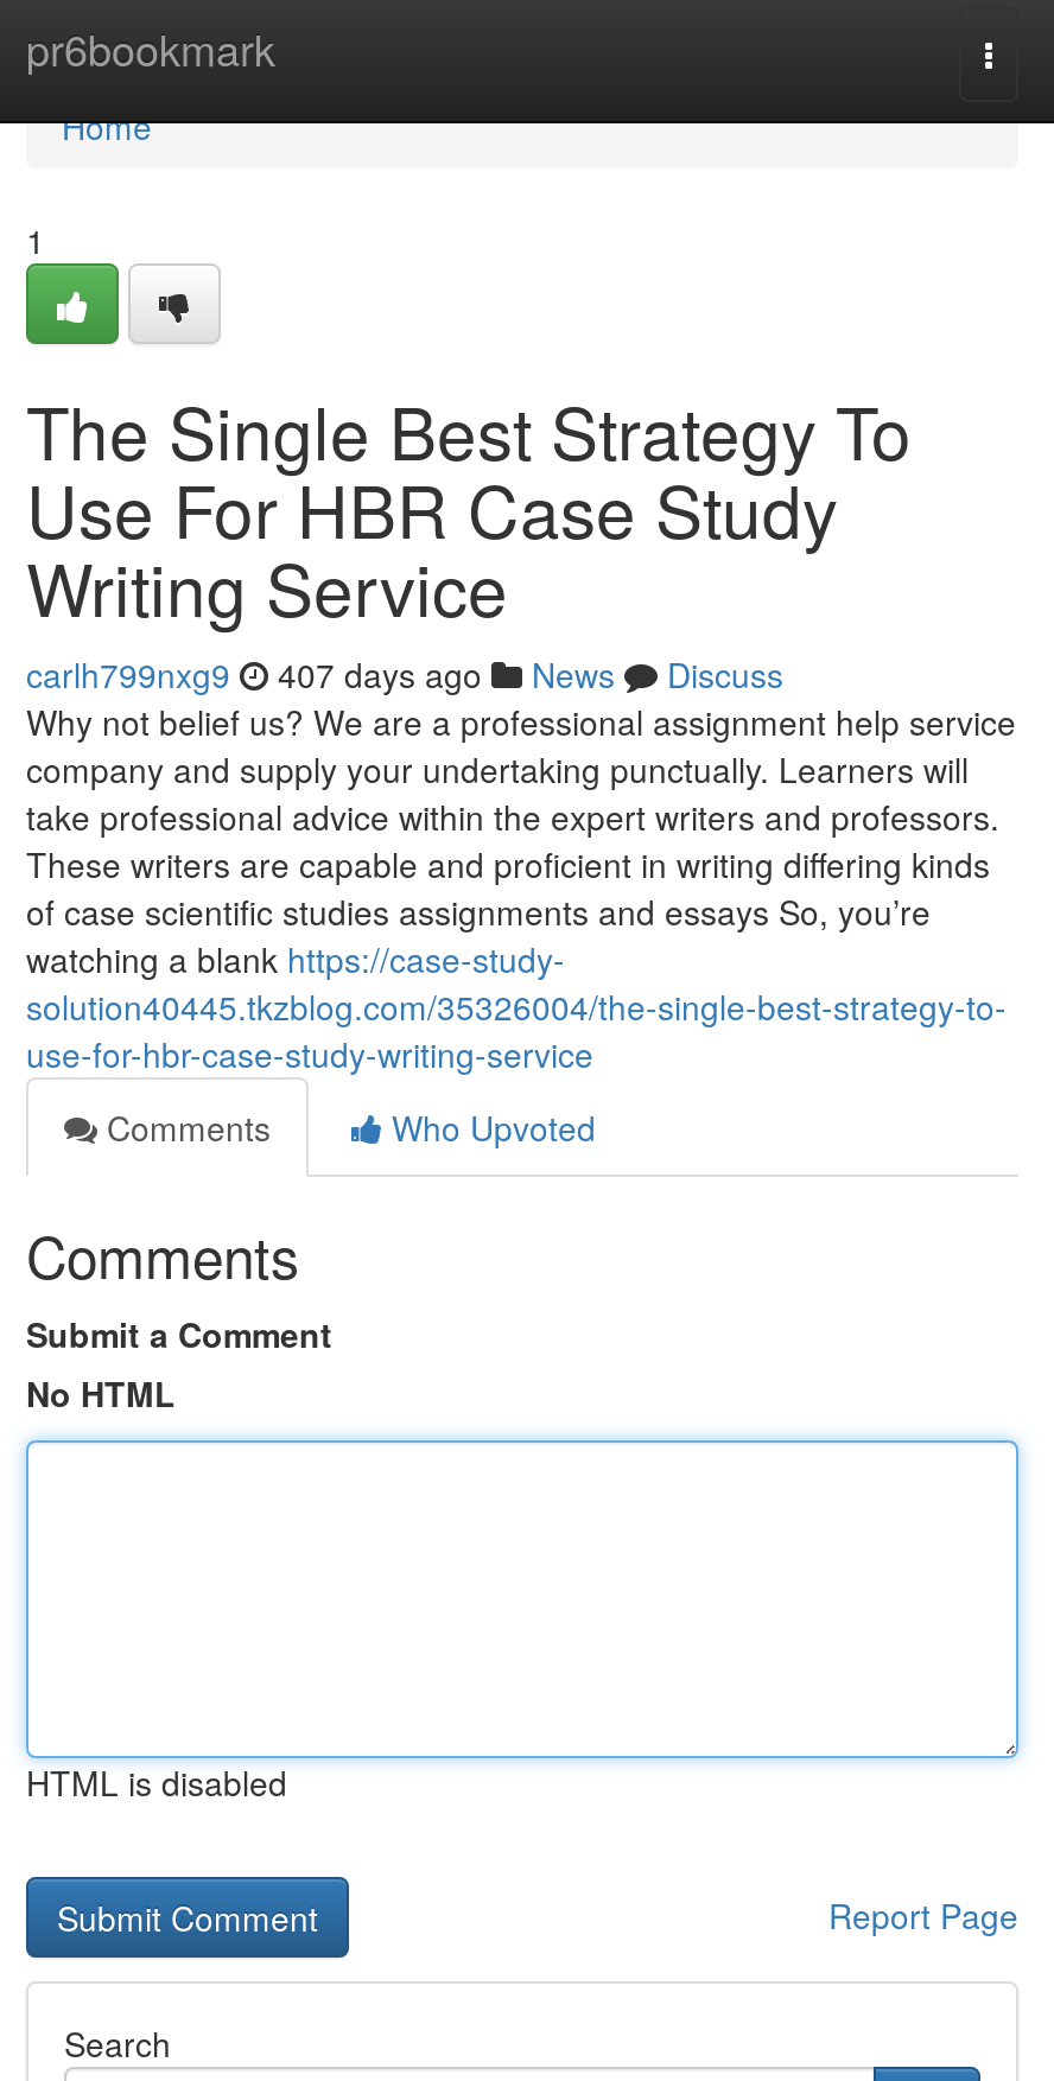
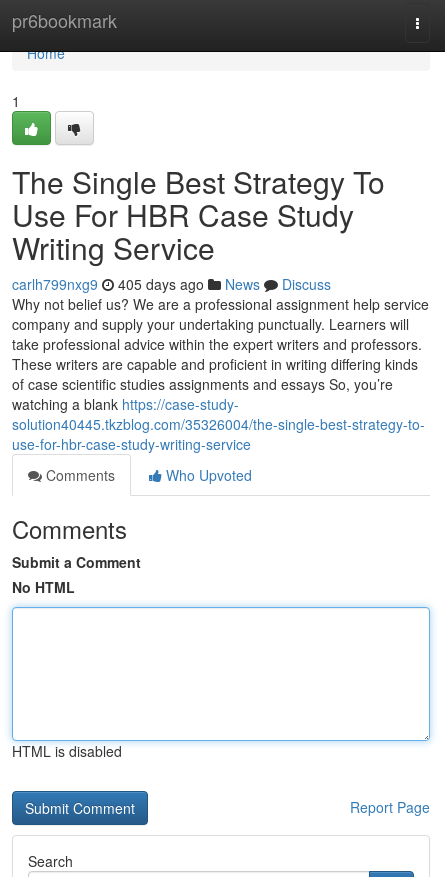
- carlh799nxg9 407 days ago News Discuss
+ carlh799nxg9 405 days ago News Discuss
